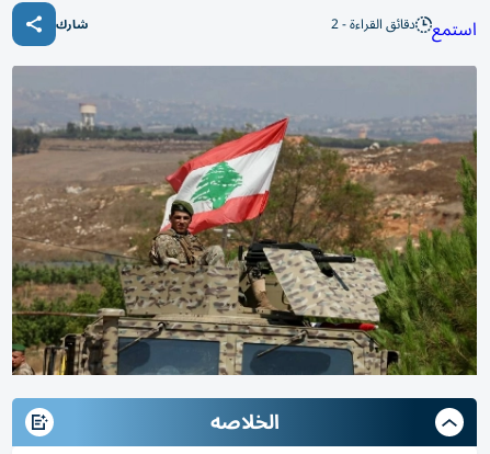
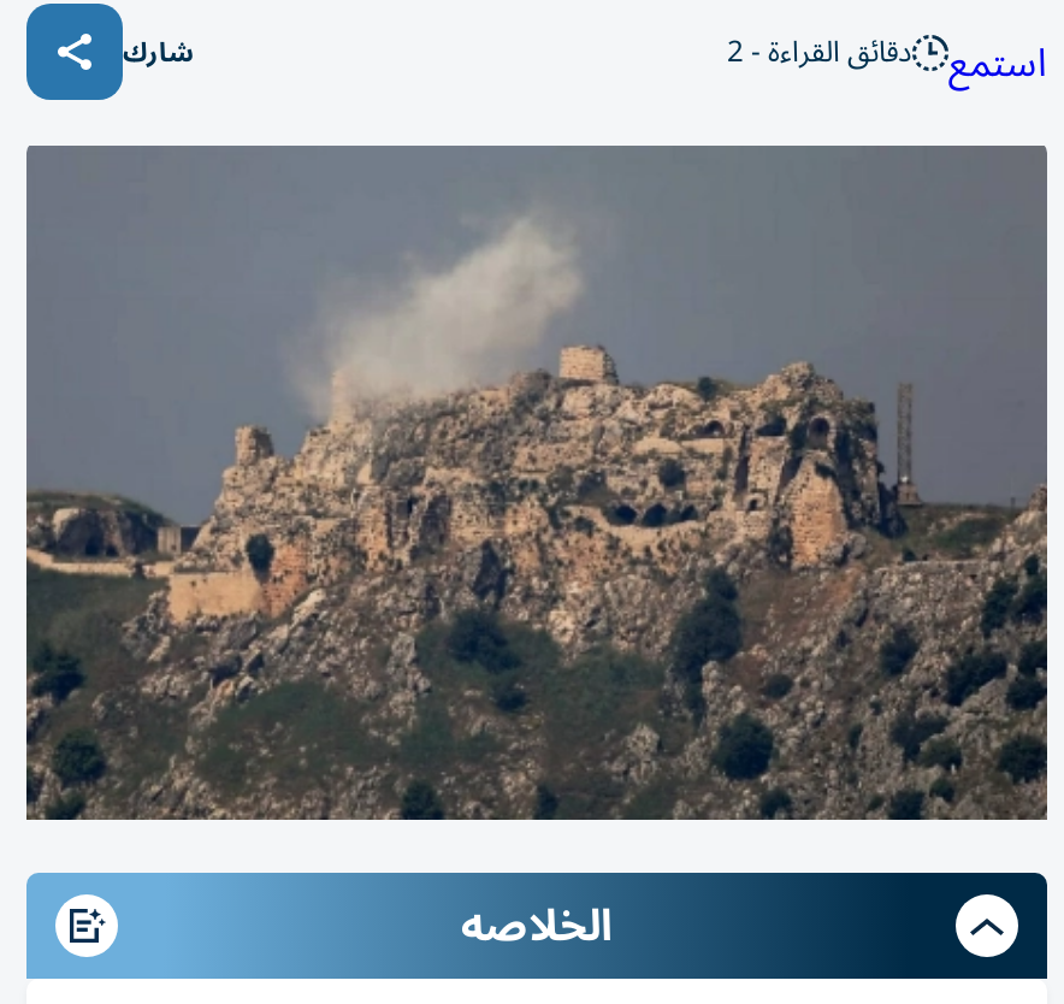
- [image]
+ [image]
